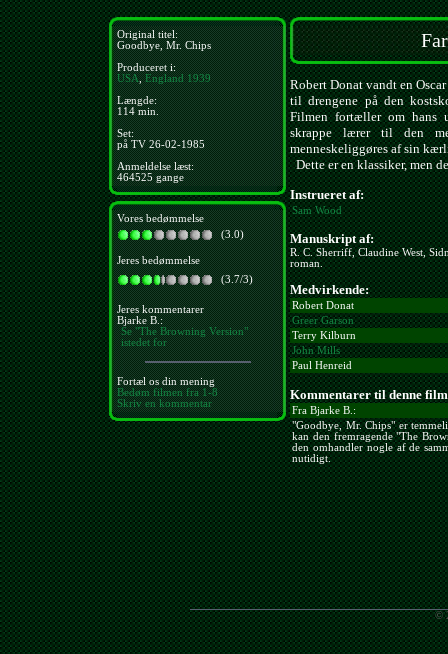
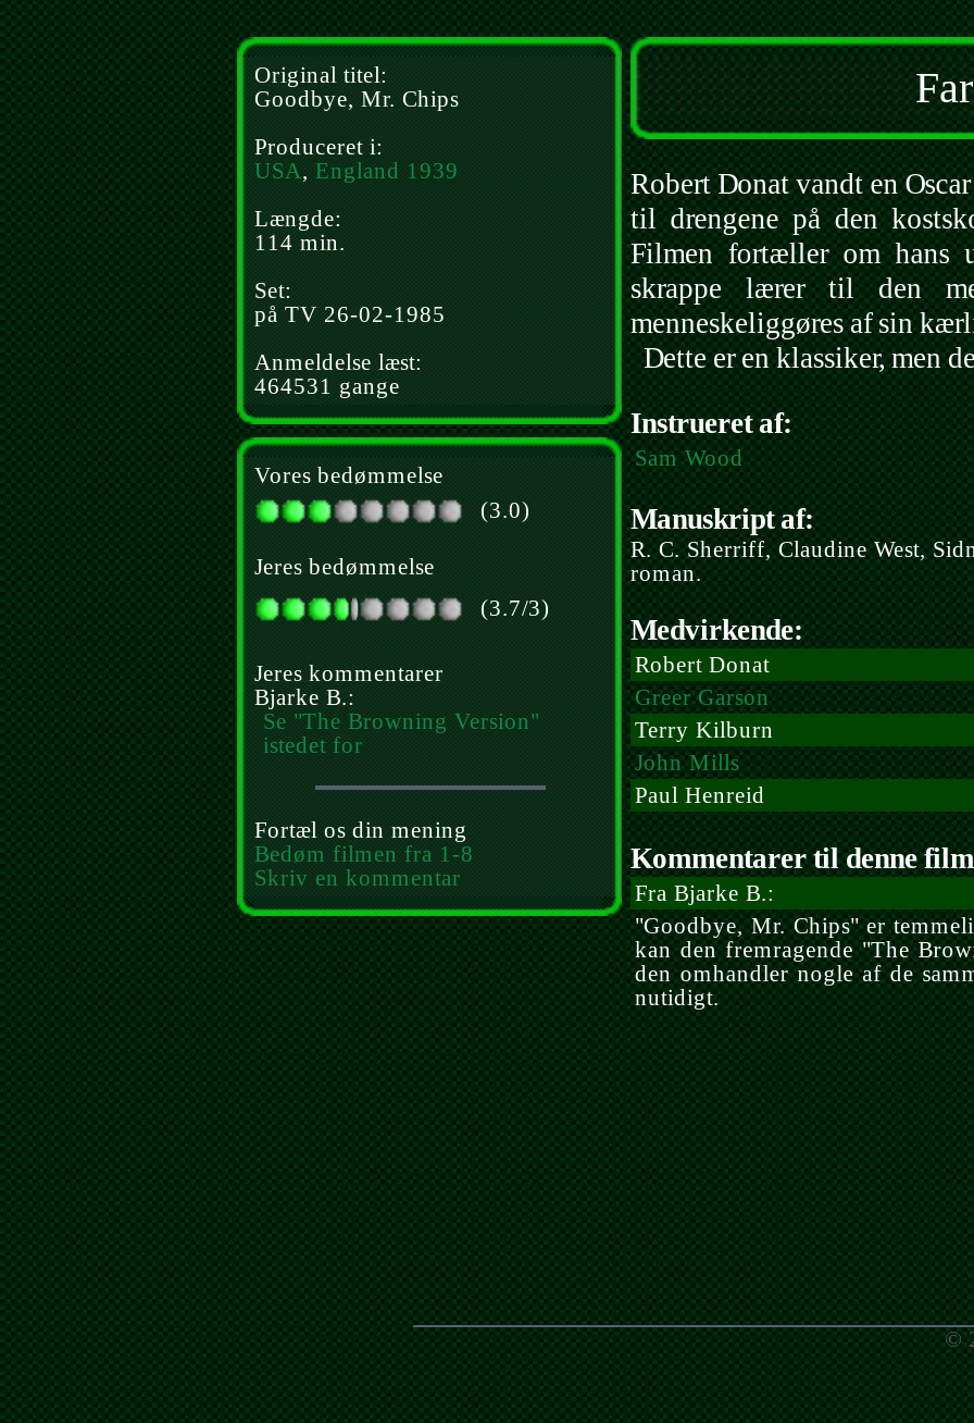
- 464525 gange
+ 464531 gange
